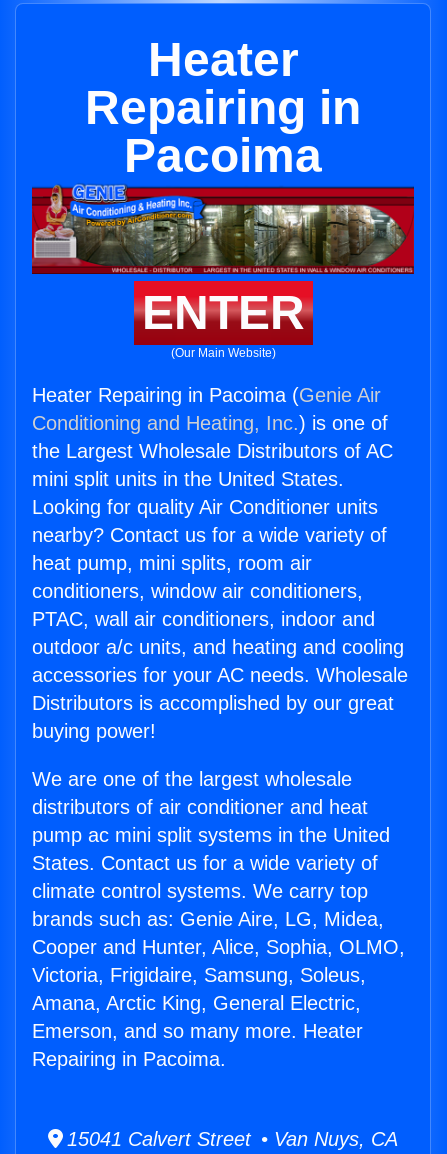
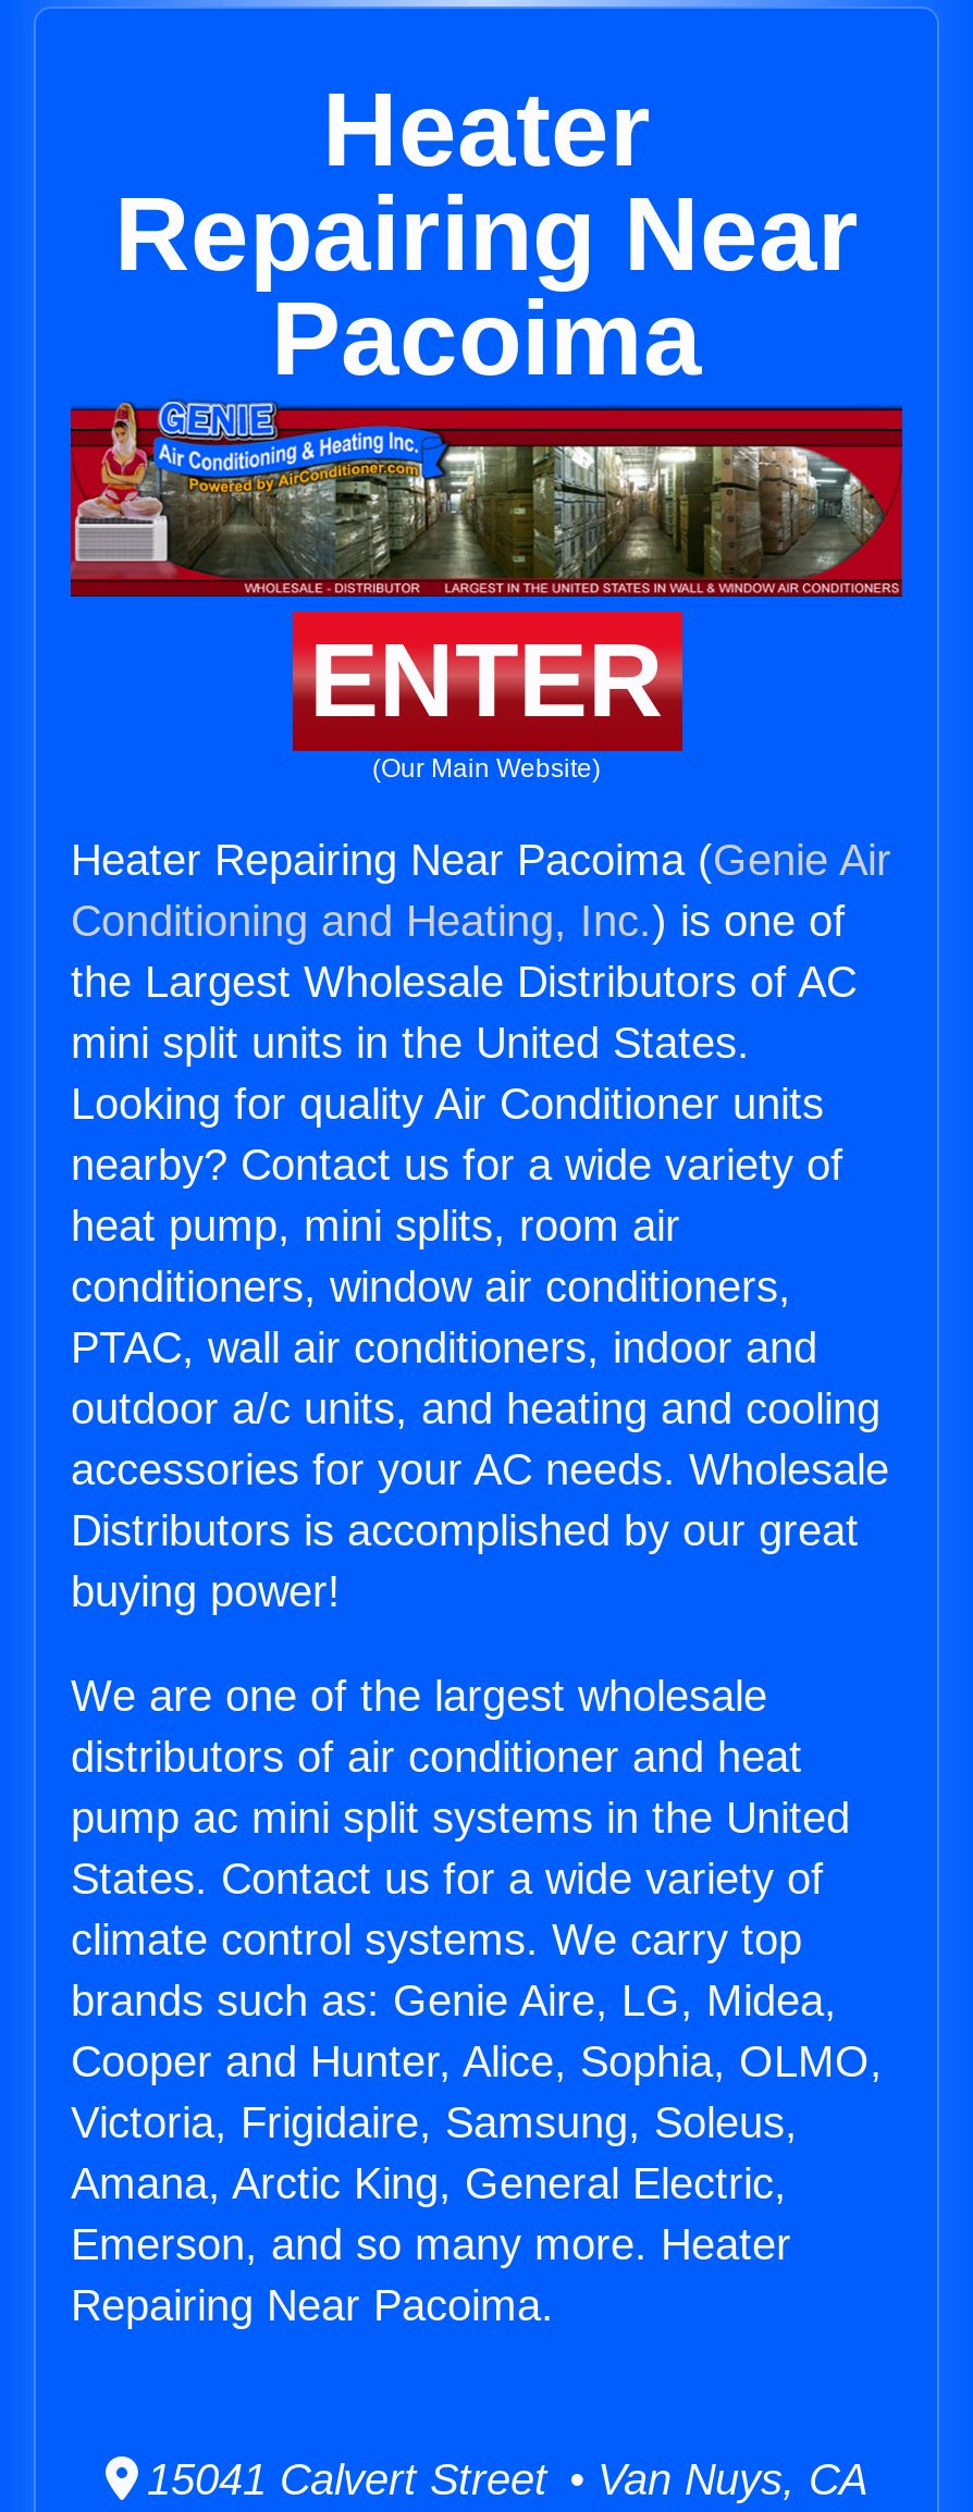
- Repairing in
+ Repairing Near

- Heater Repairing in Pacoima (Genie Air
+ Heater Repairing Near Pacoima (Genie Air

- Repairing in Pacoima.
+ Repairing Near Pacoima.
